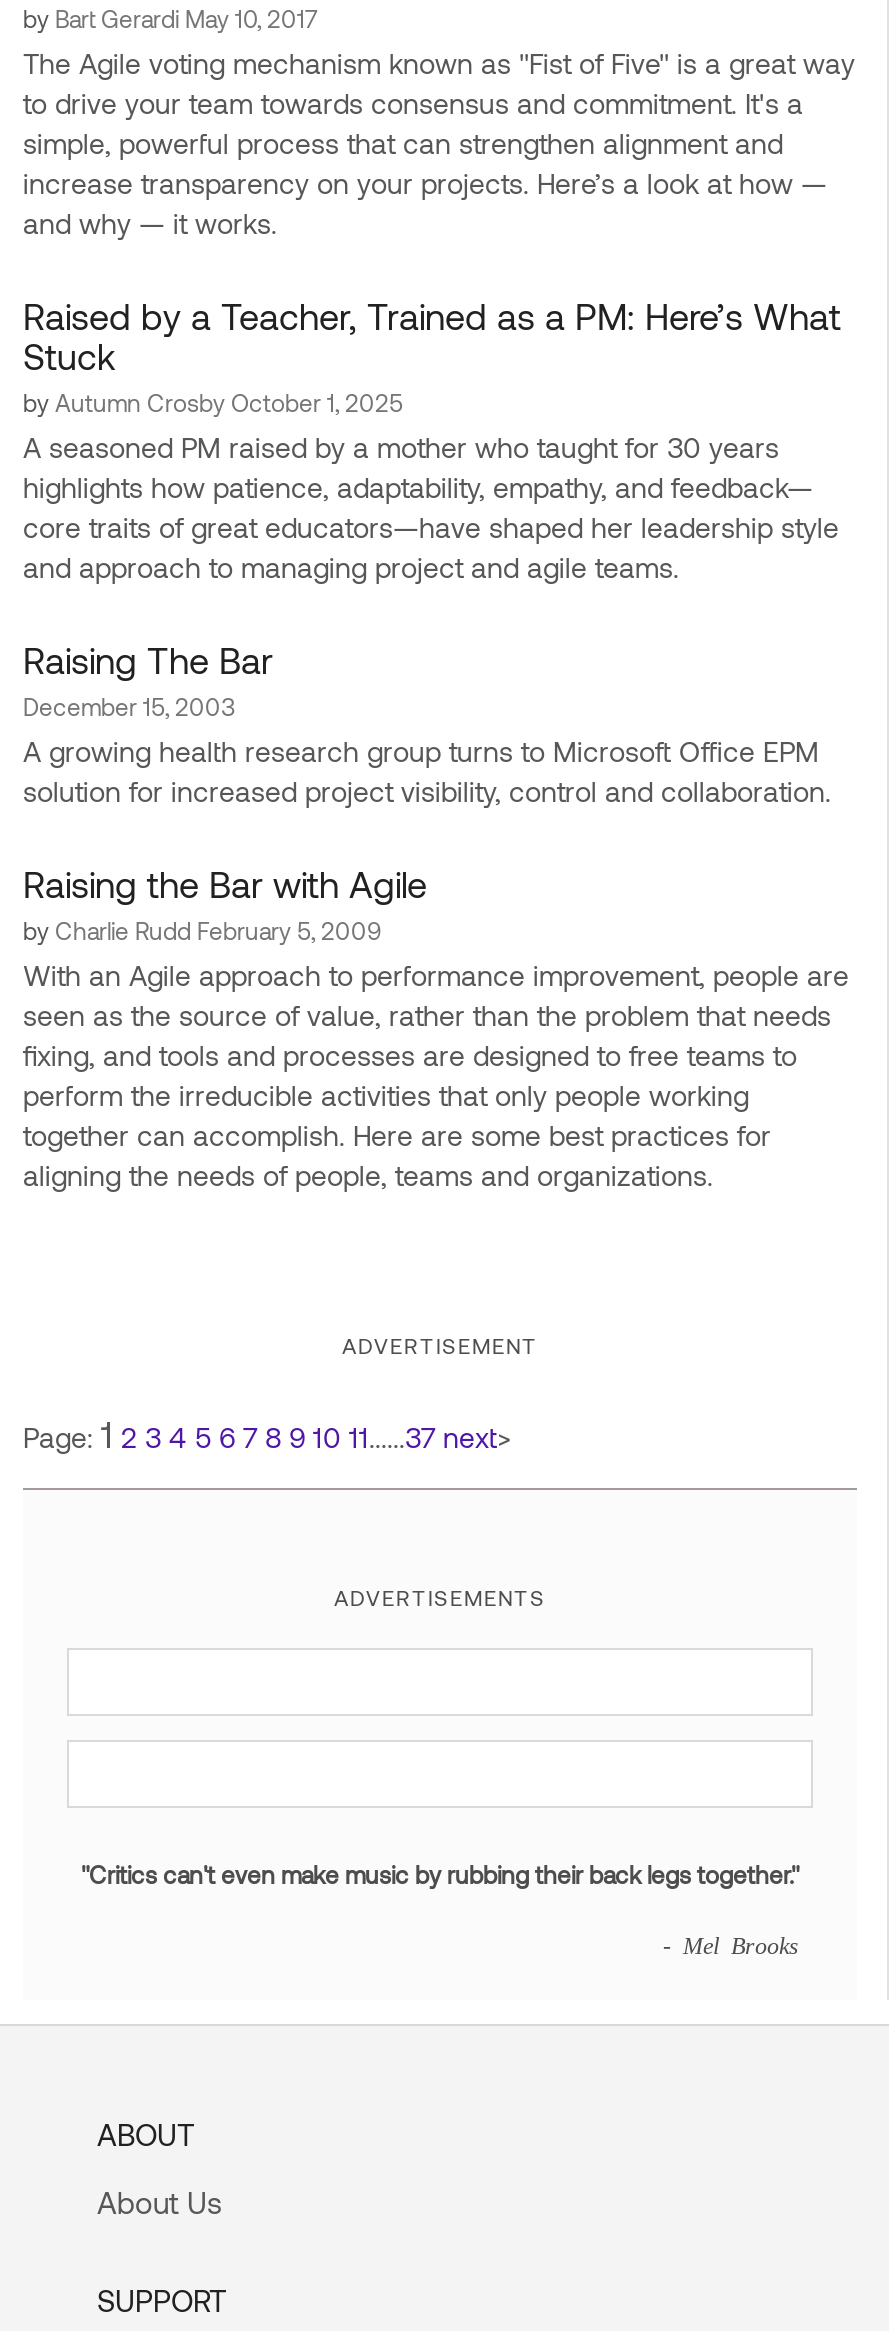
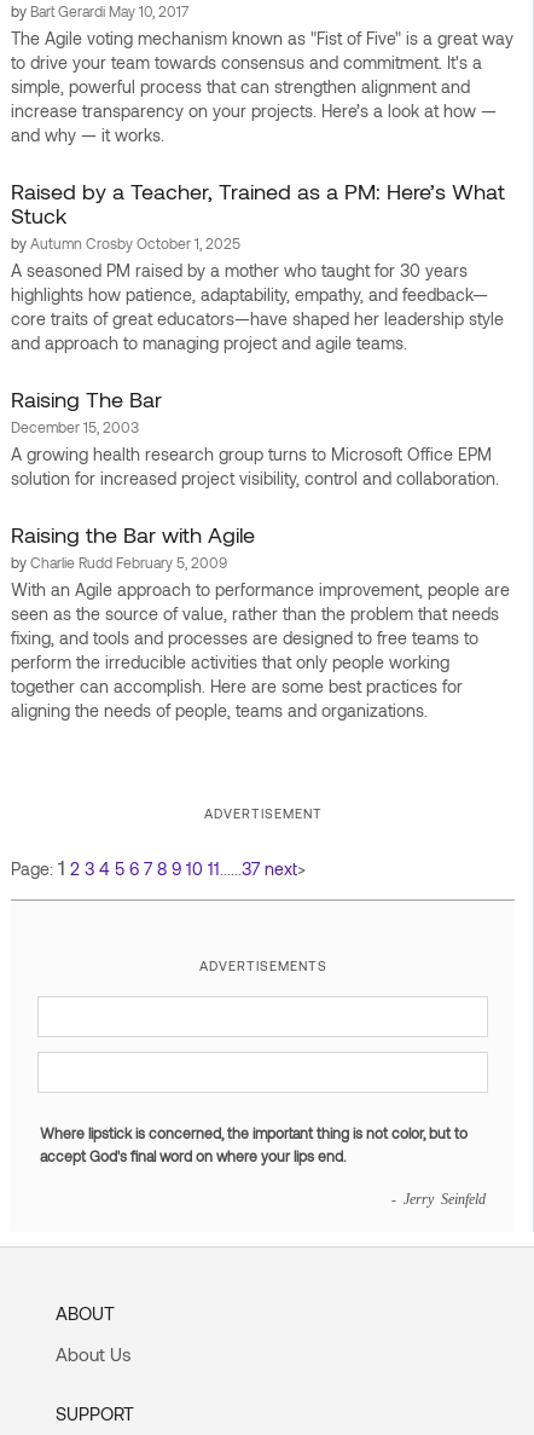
- "Critics can't even make music by rubbing their back legs together."
+ Where lipstick is concerned, the important thing is not color, but to
+ accept God's final word on where your lips end.

- - Mel Brooks
+ - Jerry Seinfeld
